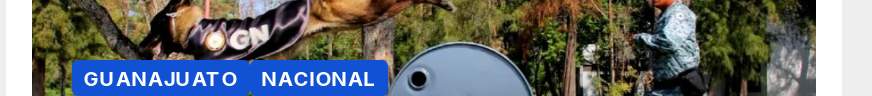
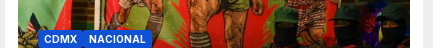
- GUANAJUATO
+ CDMX
